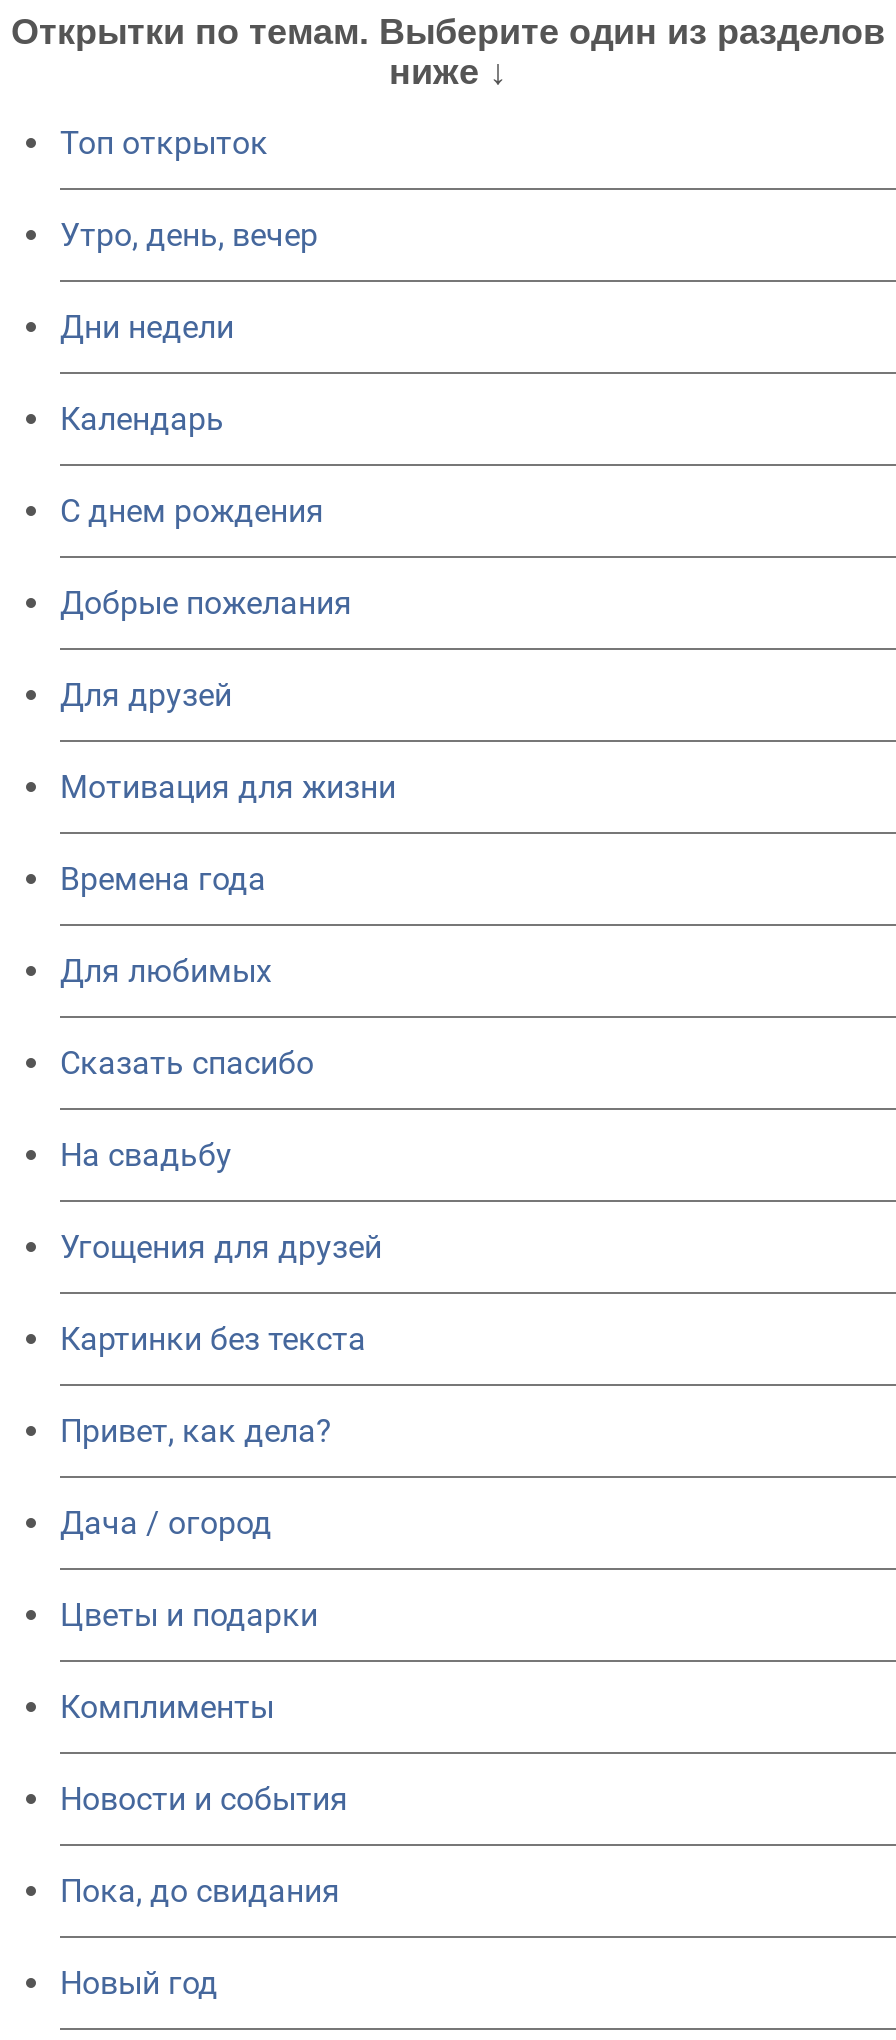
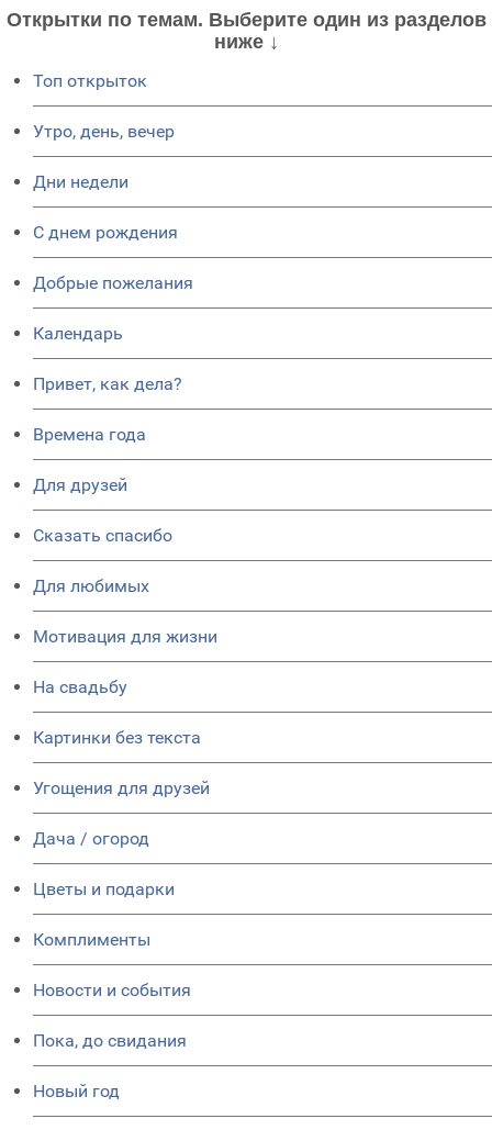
moved down: Календарь

moved up: C днем рождения | Добрые пожелания

moved down: Времена года | Для друзей | Сказать спасибо | Для любимых | Мотивация для жизни | На свадьбу | Картинки без текста | Угощения для друзей

moved up: Привет, как дела?
